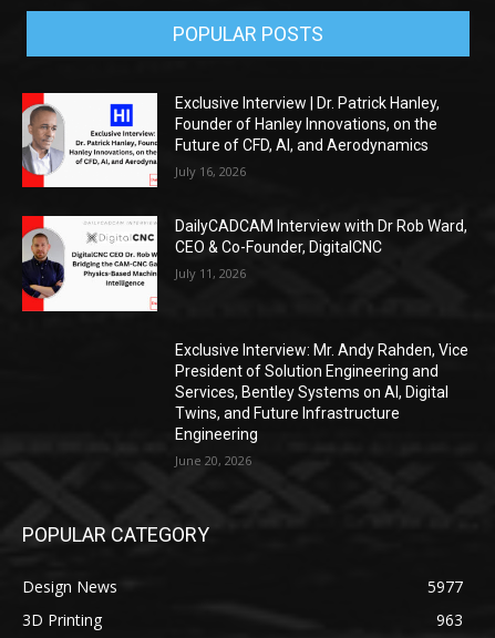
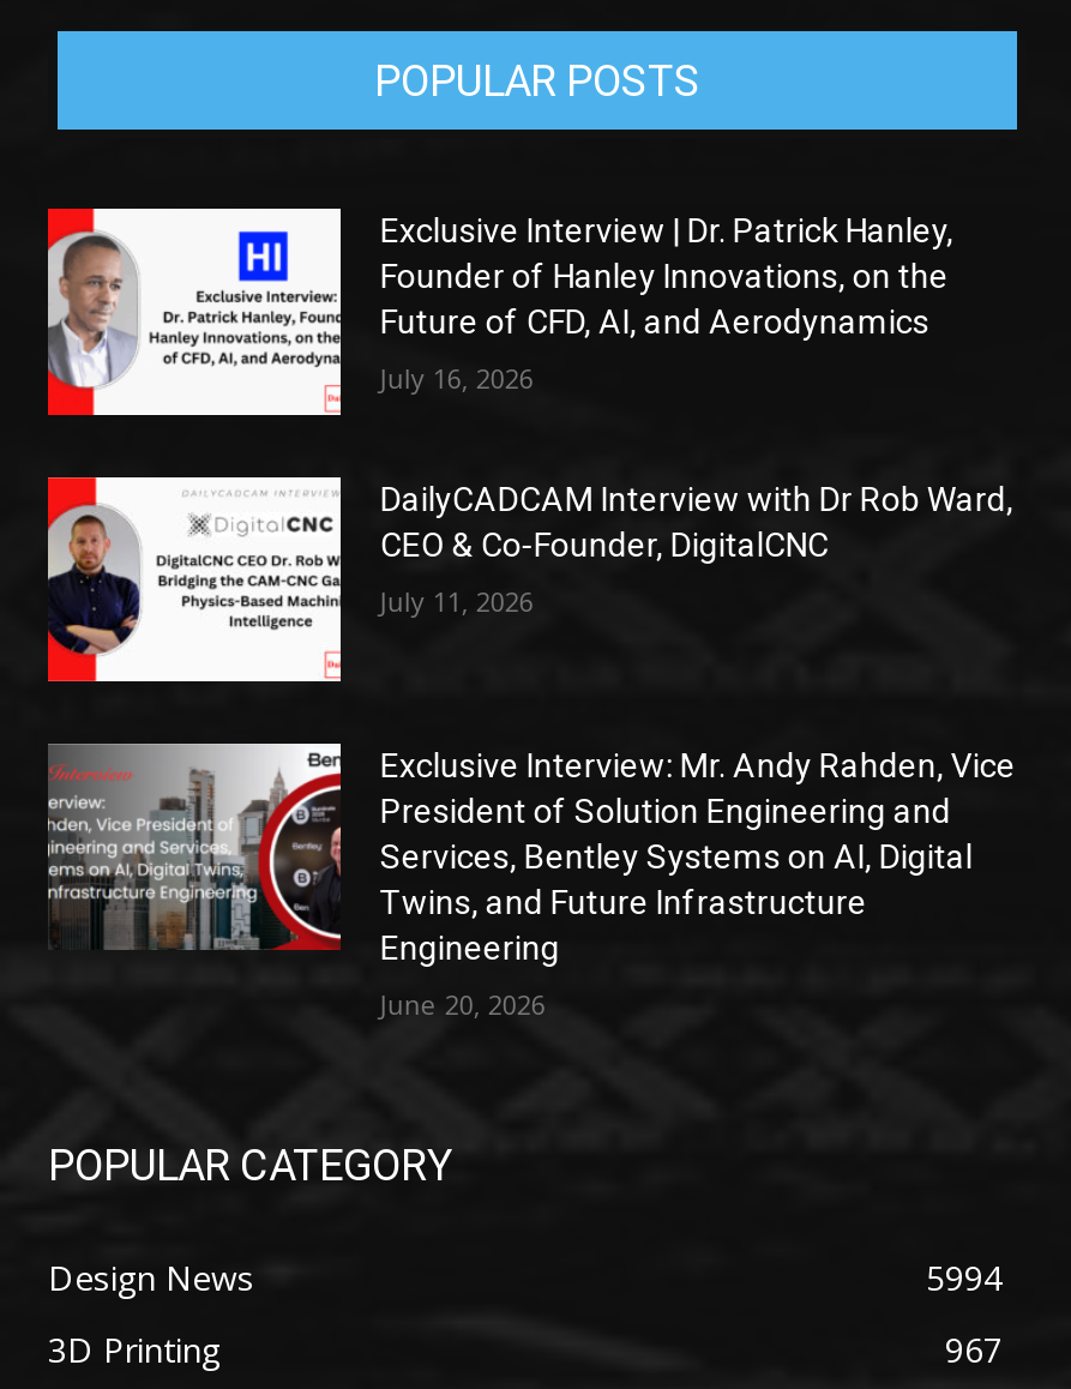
+ [image]

- 5977
+ 5994

- 963
+ 967
